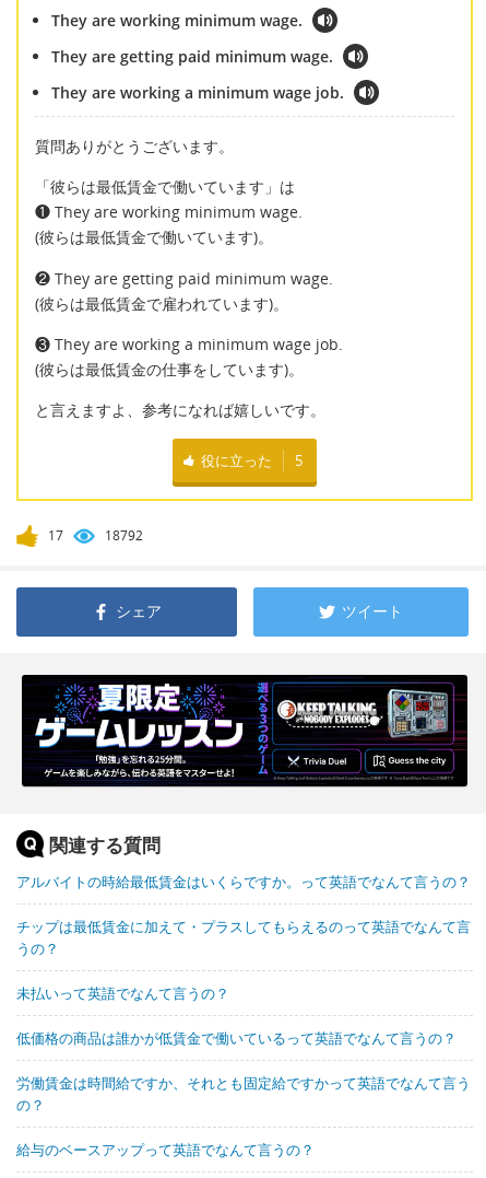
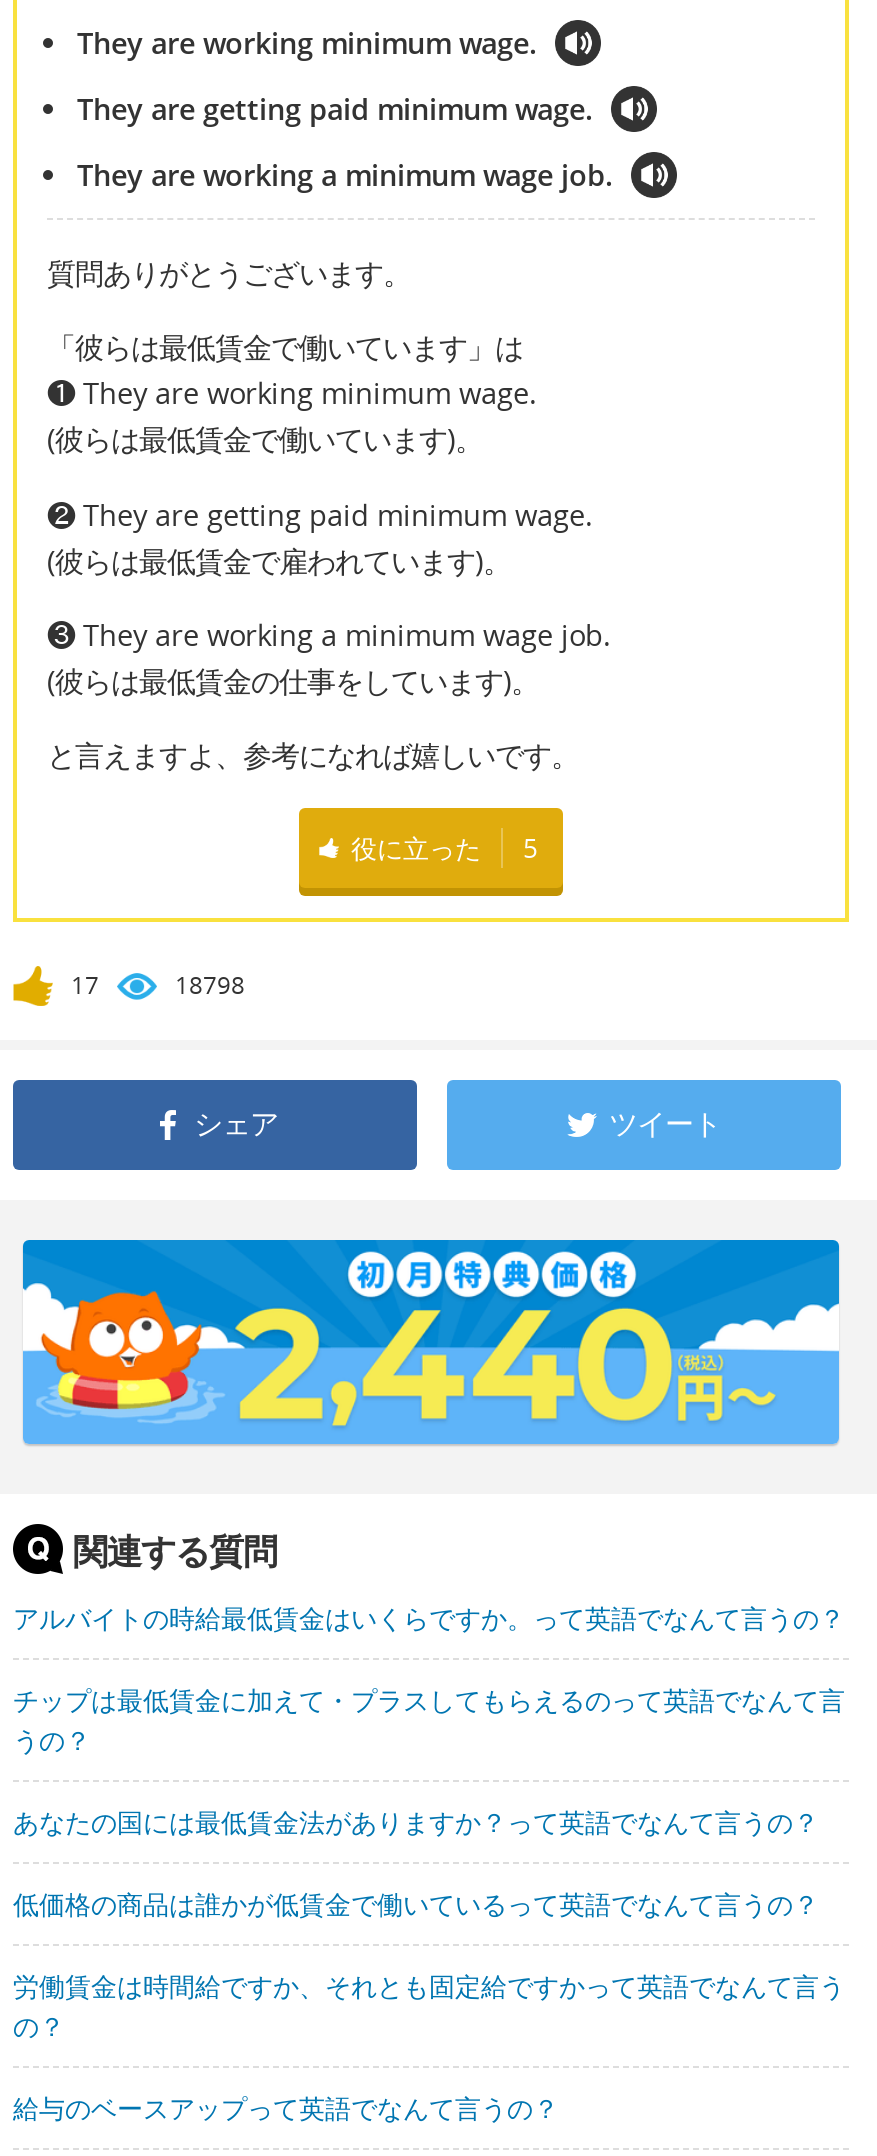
- 18792
+ 18798

- [image]
+ [image]

- 未払いって英語でなんて言うの？
+ あなたの国には最低賃金法がありますか？って英語でなんて言うの？
